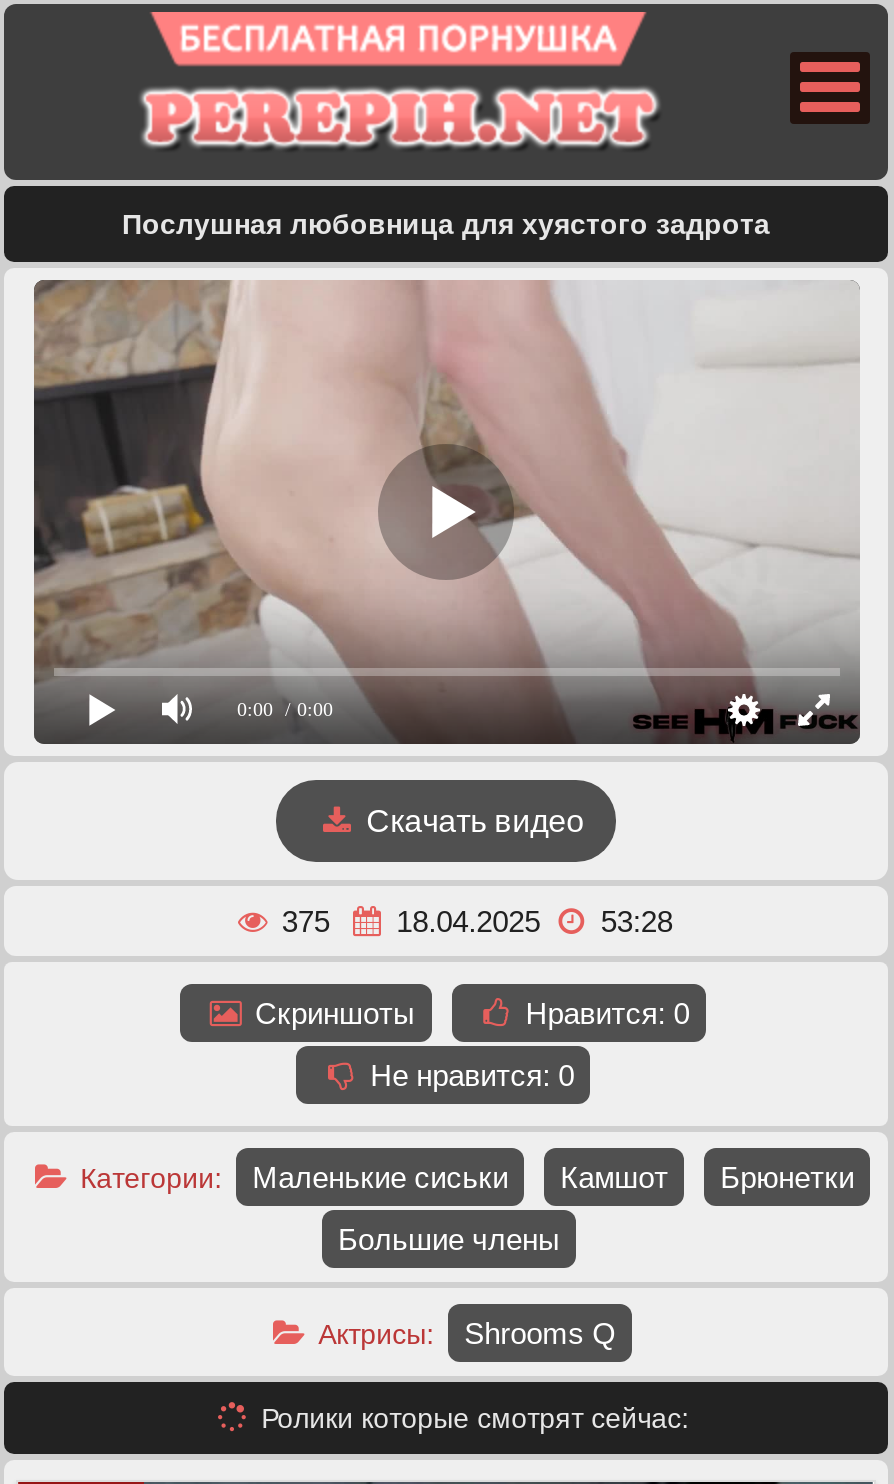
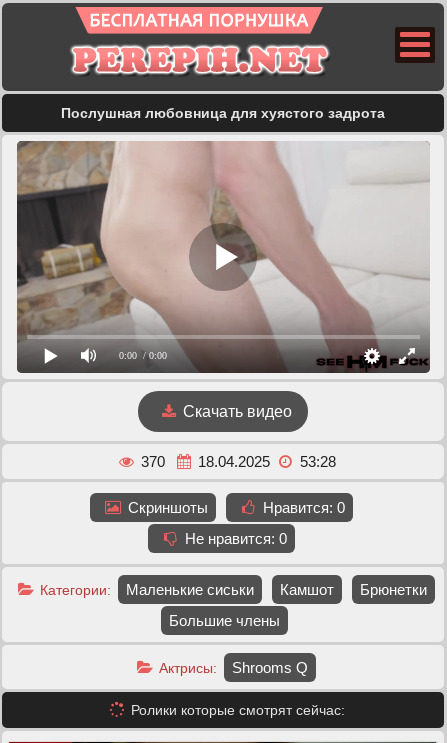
- 375 18.04.2025 53:28
+ 370 18.04.2025 53:28
